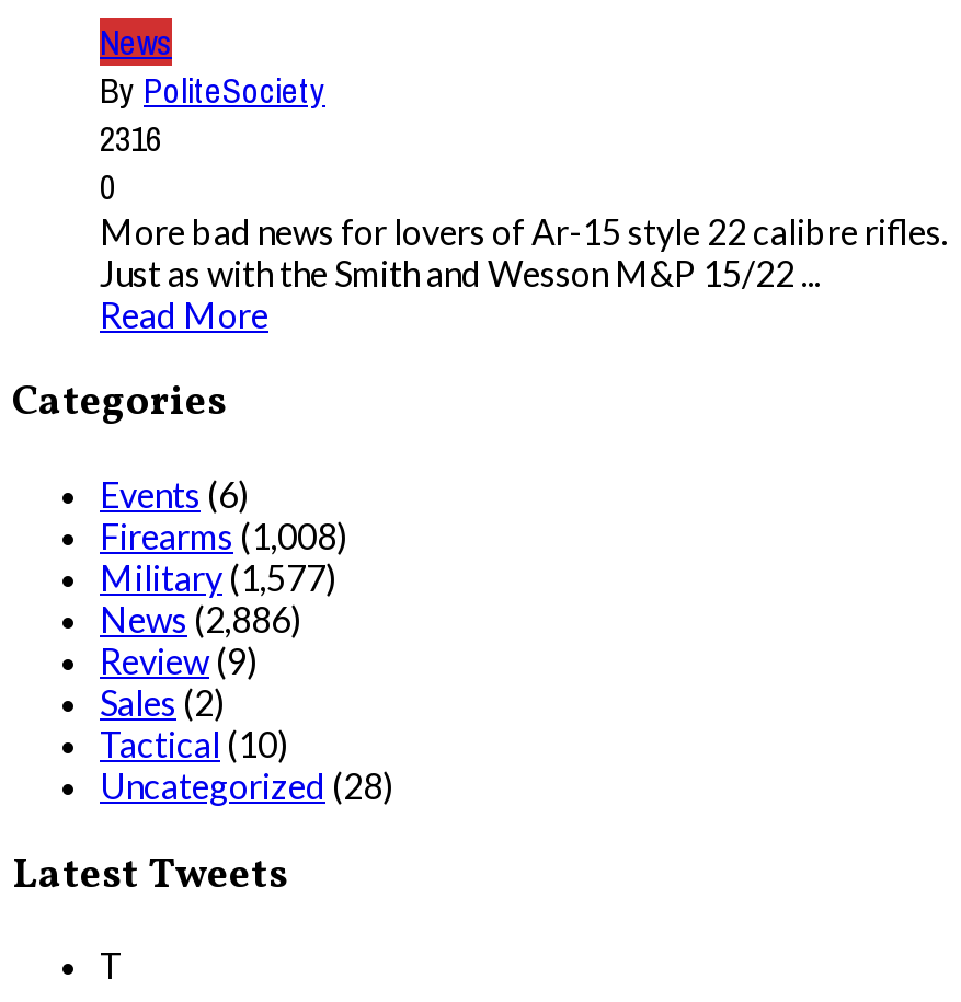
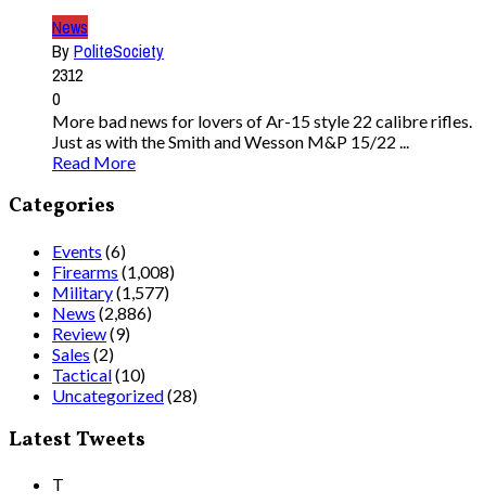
- 2316
+ 2312
